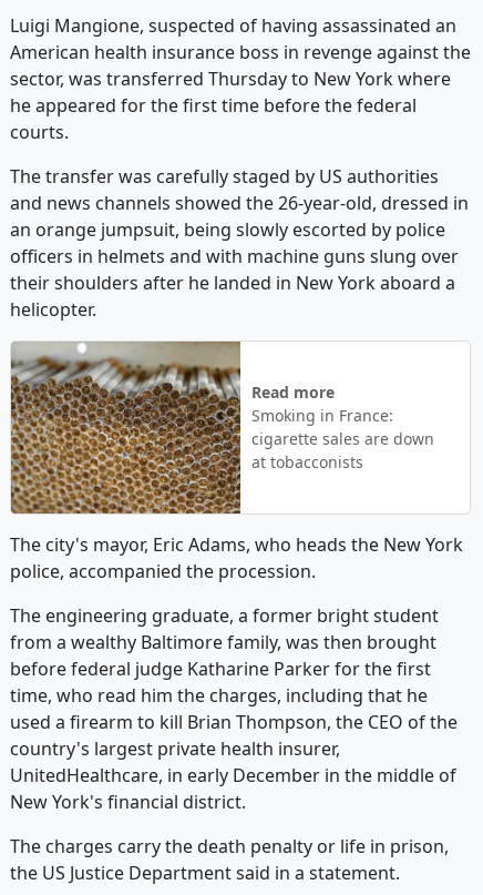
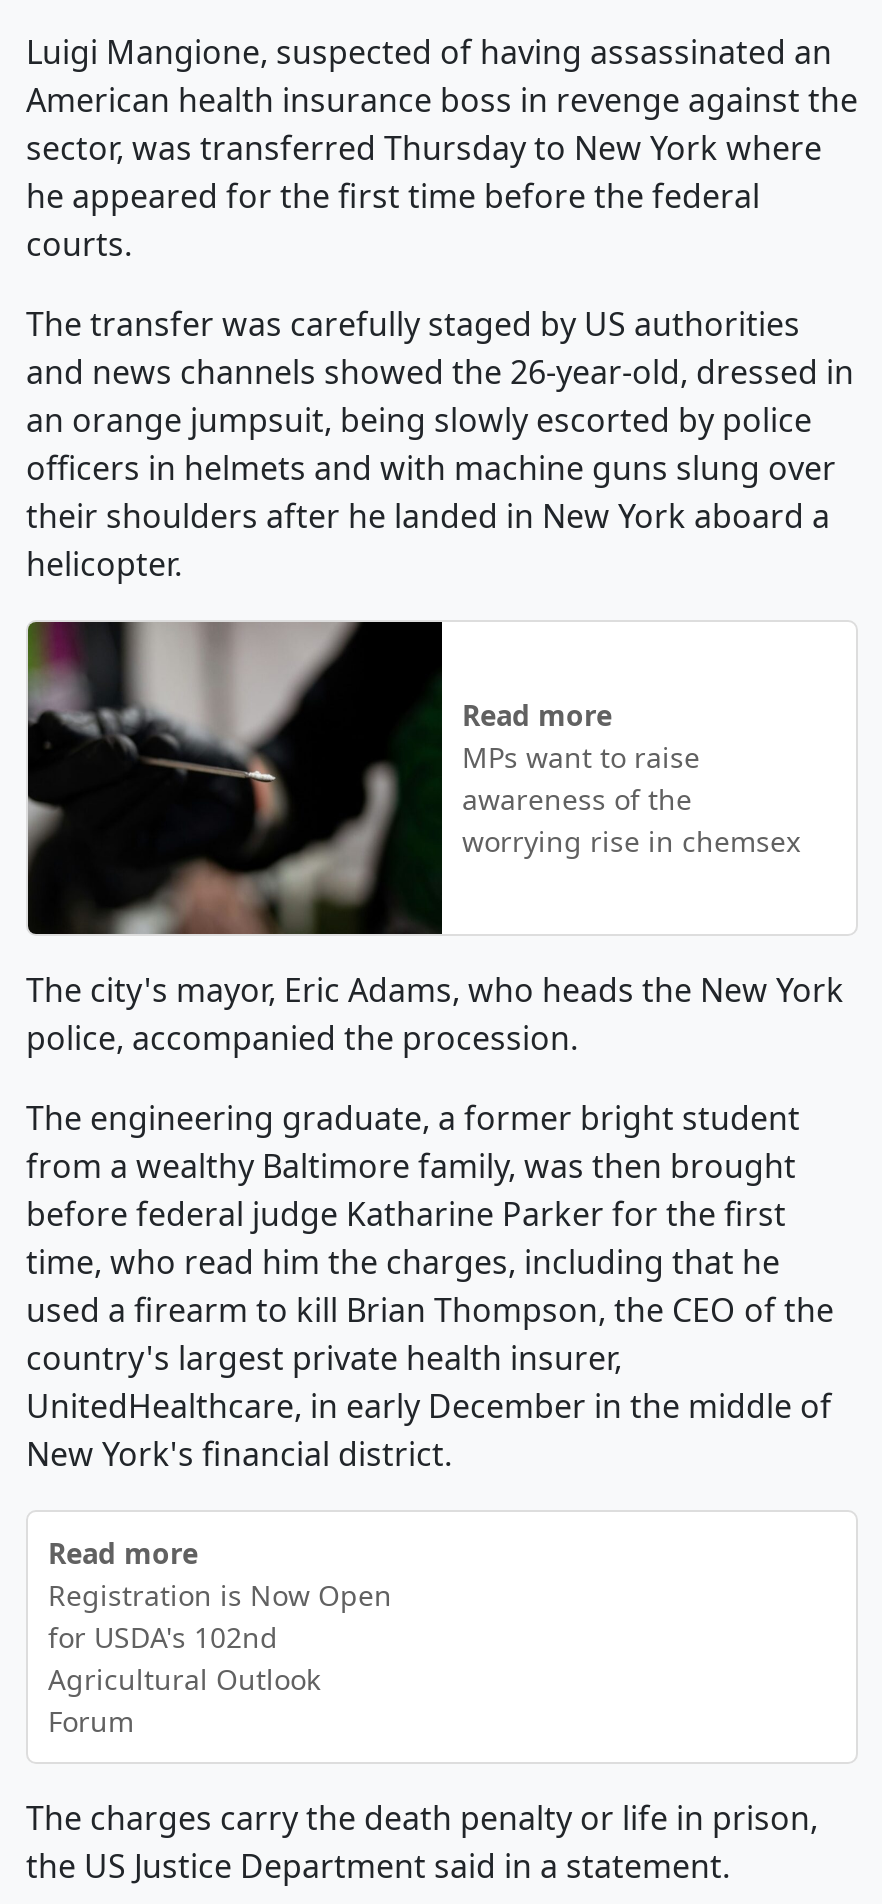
- [image]
- Smoking in France:
- cigarette sales are down
- at tobacconists
+ [image]
+ MPs want to raise
+ awareness of the
+ worrying rise in chemsex

+ Read more
+ Registration is Now Open
+ for USDA's 102nd
+ Agricultural Outlook
+ Forum
